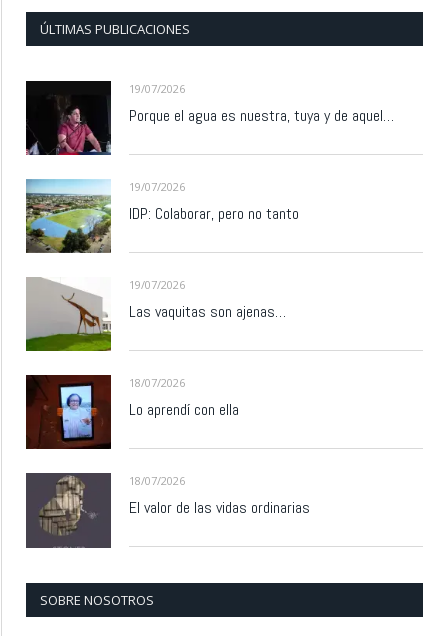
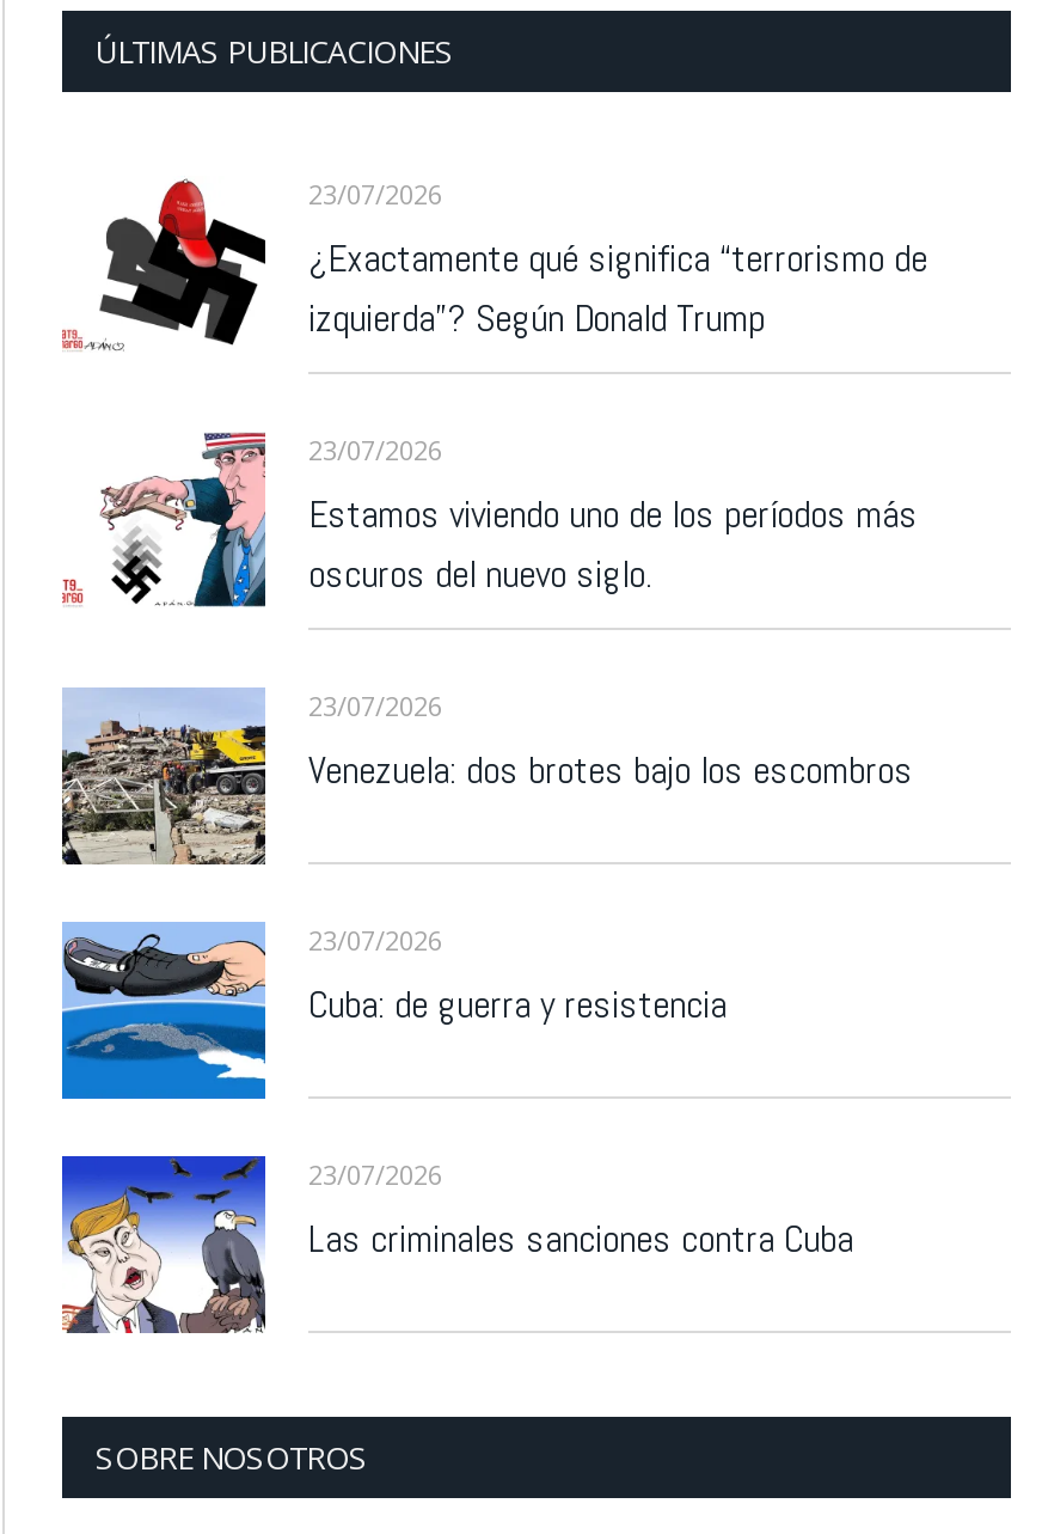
- [image]
- 19/07/2026
- Porque el agua es nuestra, tuya y de aquel…
+ [image]
+ 23/07/2026
+ ¿Exactamente qué significa “terrorismo de
+ izquierda”? Según Donald Trump

- [image]
- 19/07/2026
- IDP: Colaborar, pero no tanto
+ [image]
+ 23/07/2026
+ Estamos viviendo uno de los períodos más
+ oscuros del nuevo siglo.

- [image]
- 19/07/2026
- Las vaquitas son ajenas…
+ [image]
+ 23/07/2026
+ Venezuela: dos brotes bajo los escombros

- [image]
- 18/07/2026
- Lo aprendí con ella
+ [image]
+ 23/07/2026
+ Cuba: de guerra y resistencia

- [image]
- 18/07/2026
- El valor de las vidas ordinarias
+ [image]
+ 23/07/2026
+ Las criminales sanciones contra Cuba
